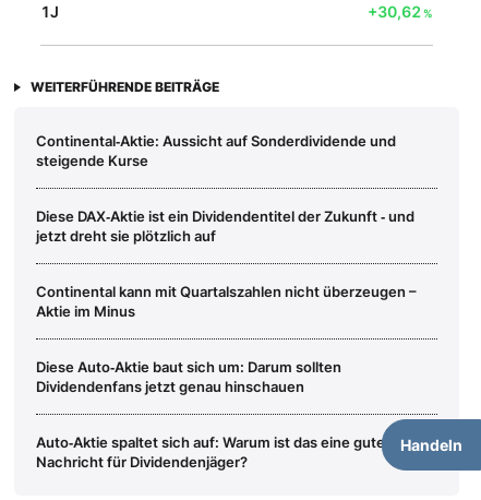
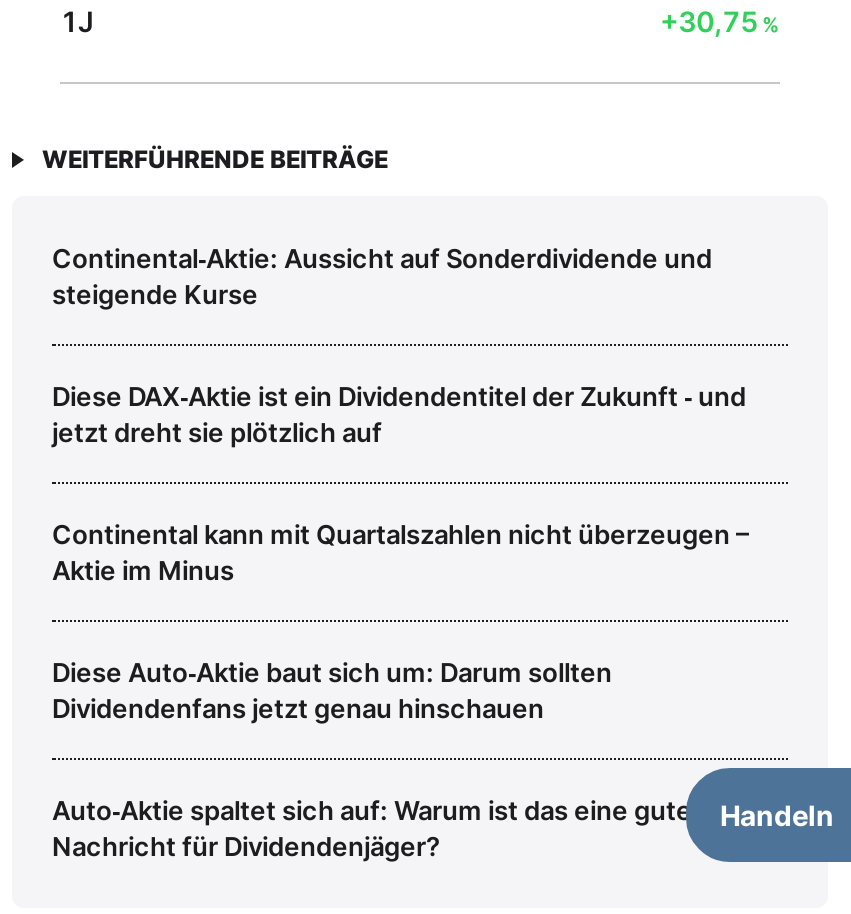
- +30,62%
+ +30,75%
